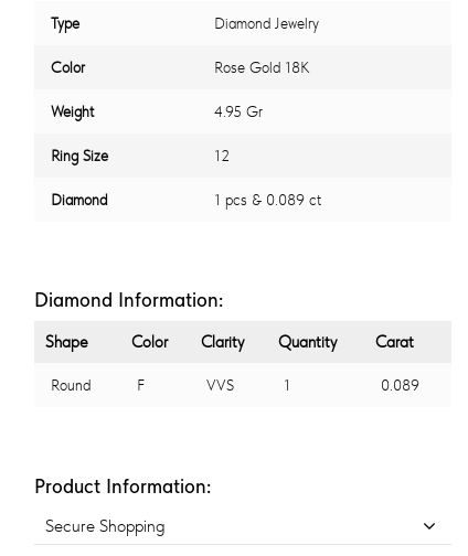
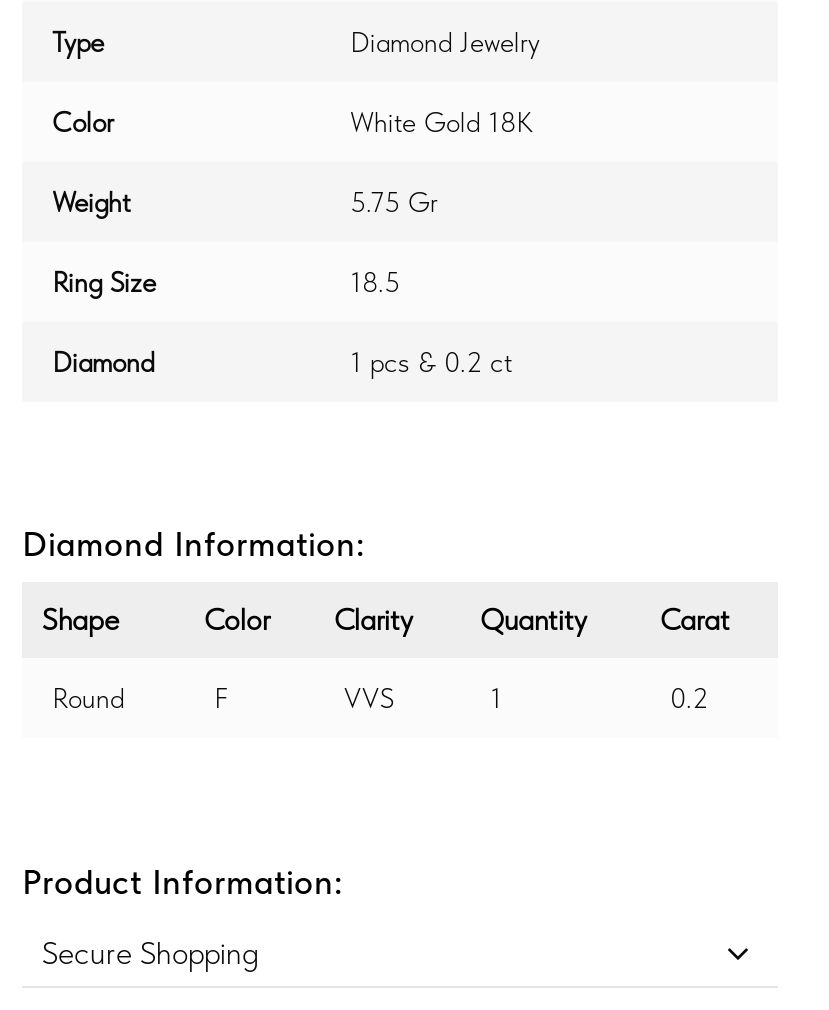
- Rose Gold 18K
+ White Gold 18K

- 4.95 Gr
+ 5.75 Gr

- 12
+ 18.5

- 1 pcs & 0.089 ct
+ 1 pcs & 0.2 ct

- 0.089
+ 0.2
